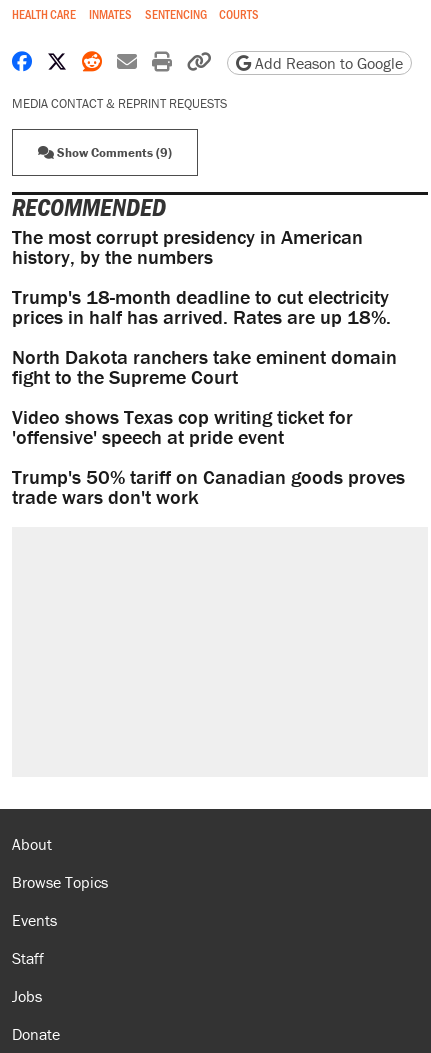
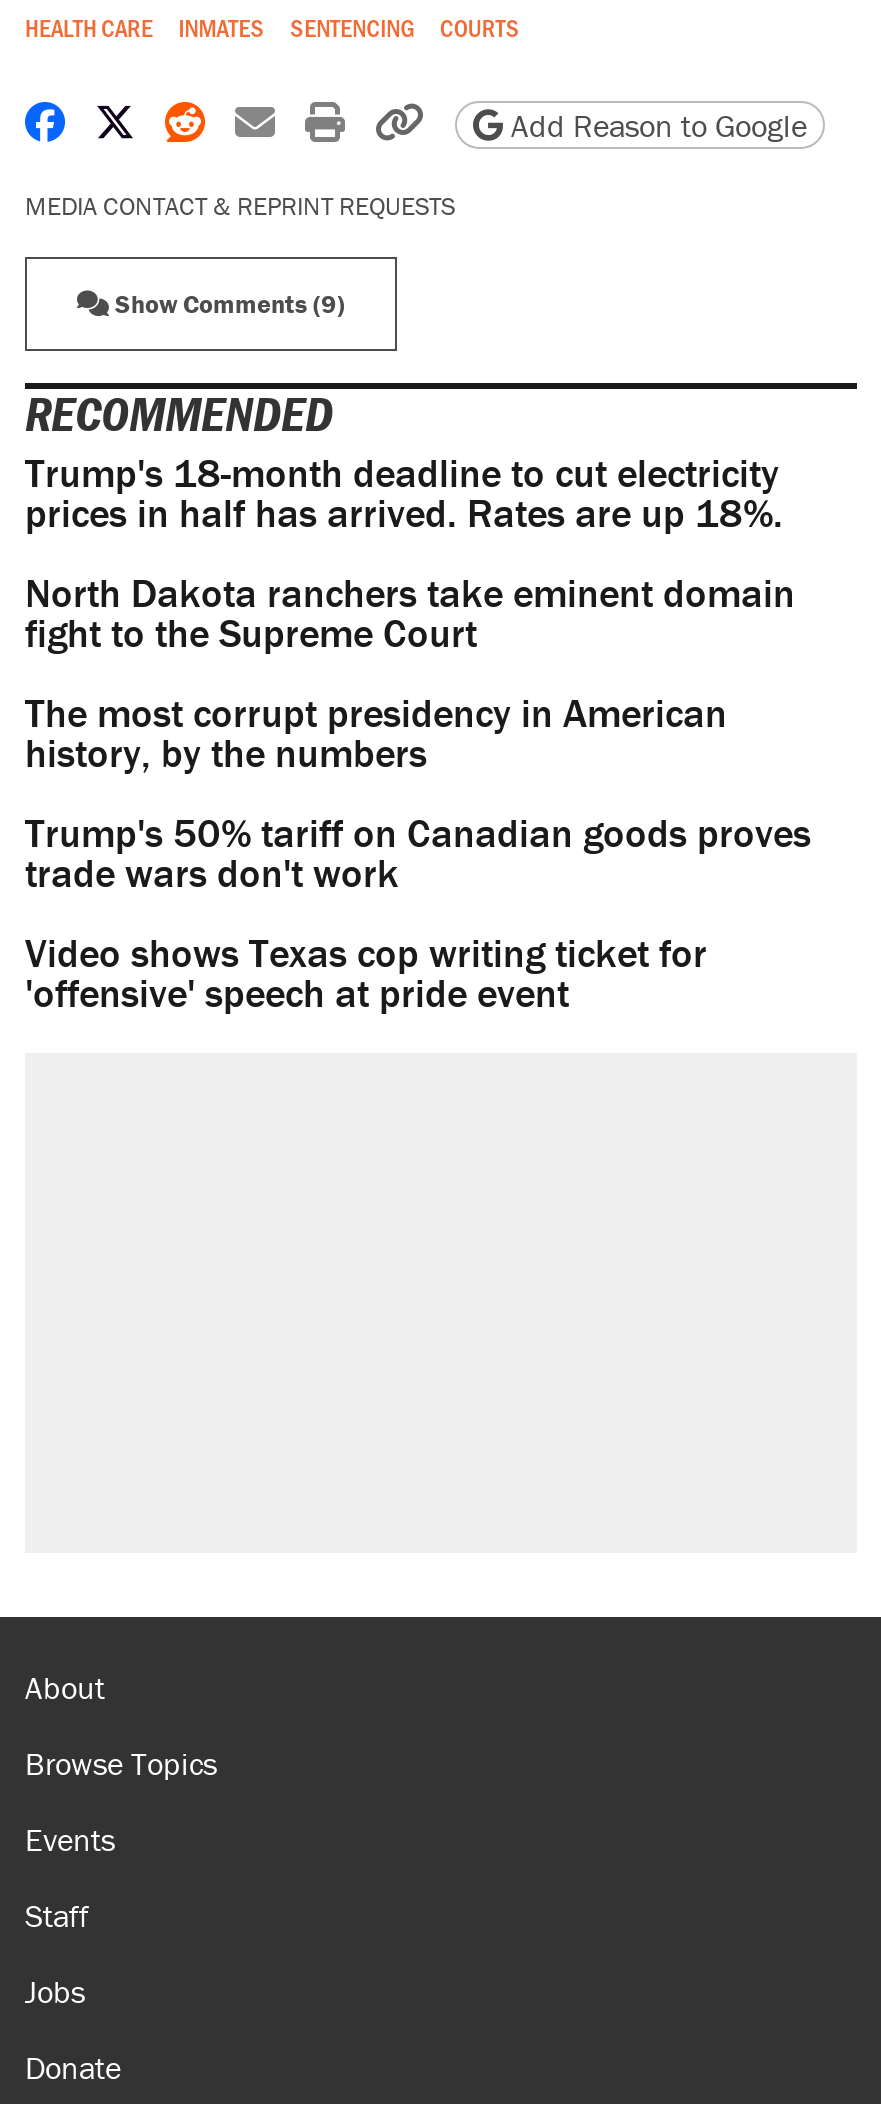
moved down: The most corrupt presidency in American | history, by the numbers

moved up: Trump's 18-month deadline to cut electricity | prices in half has arrived. Rates are up 18%. | North Dakota ranchers take eminent domain | fight to the Supreme Court

moved down: Video shows Texas cop writing ticket for | 'offensive' speech at pride event

moved up: Trump's 50% tariff on Canadian goods proves | trade wars don't work
